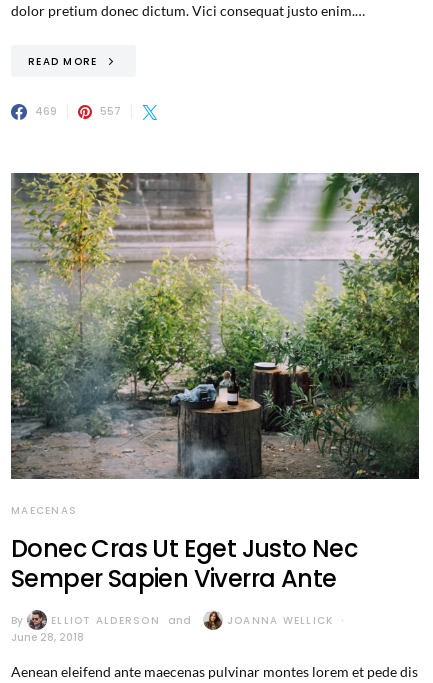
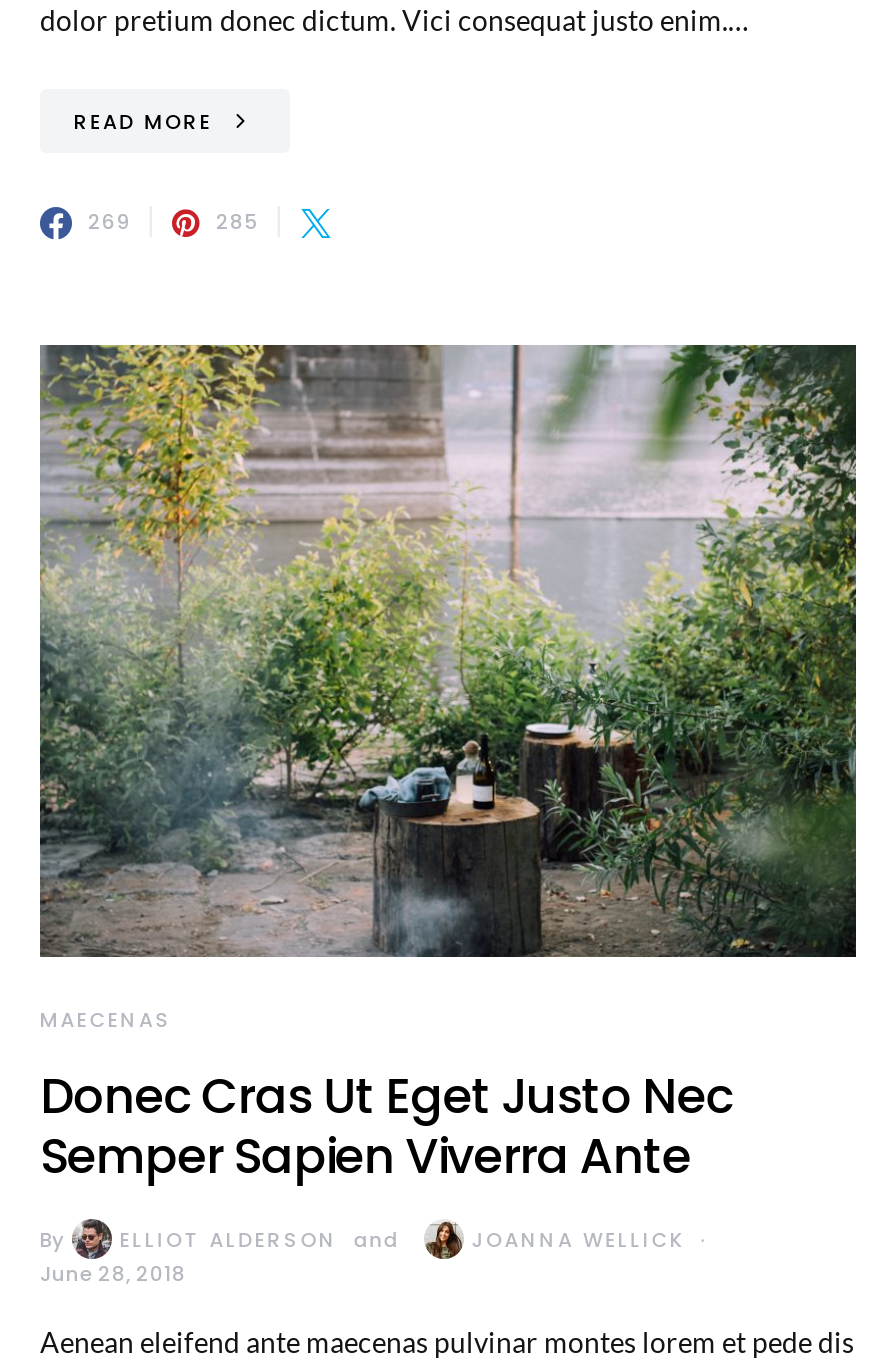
- 469
+ 269

- 557
+ 285
